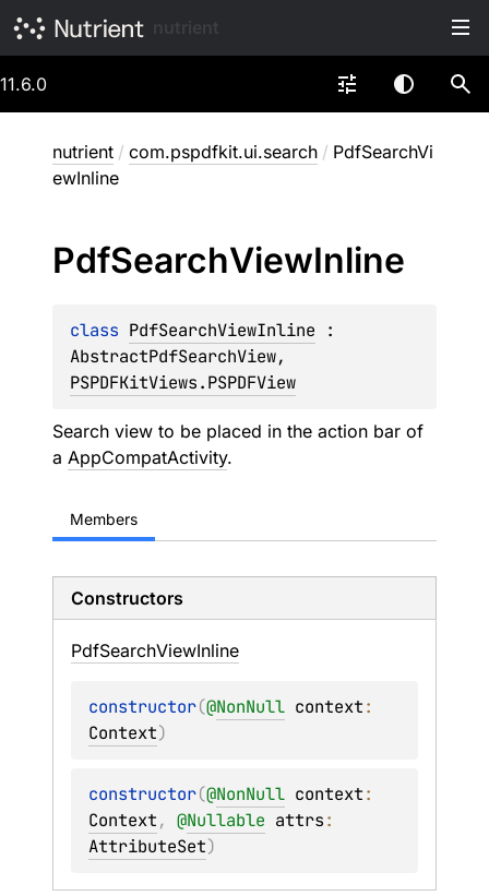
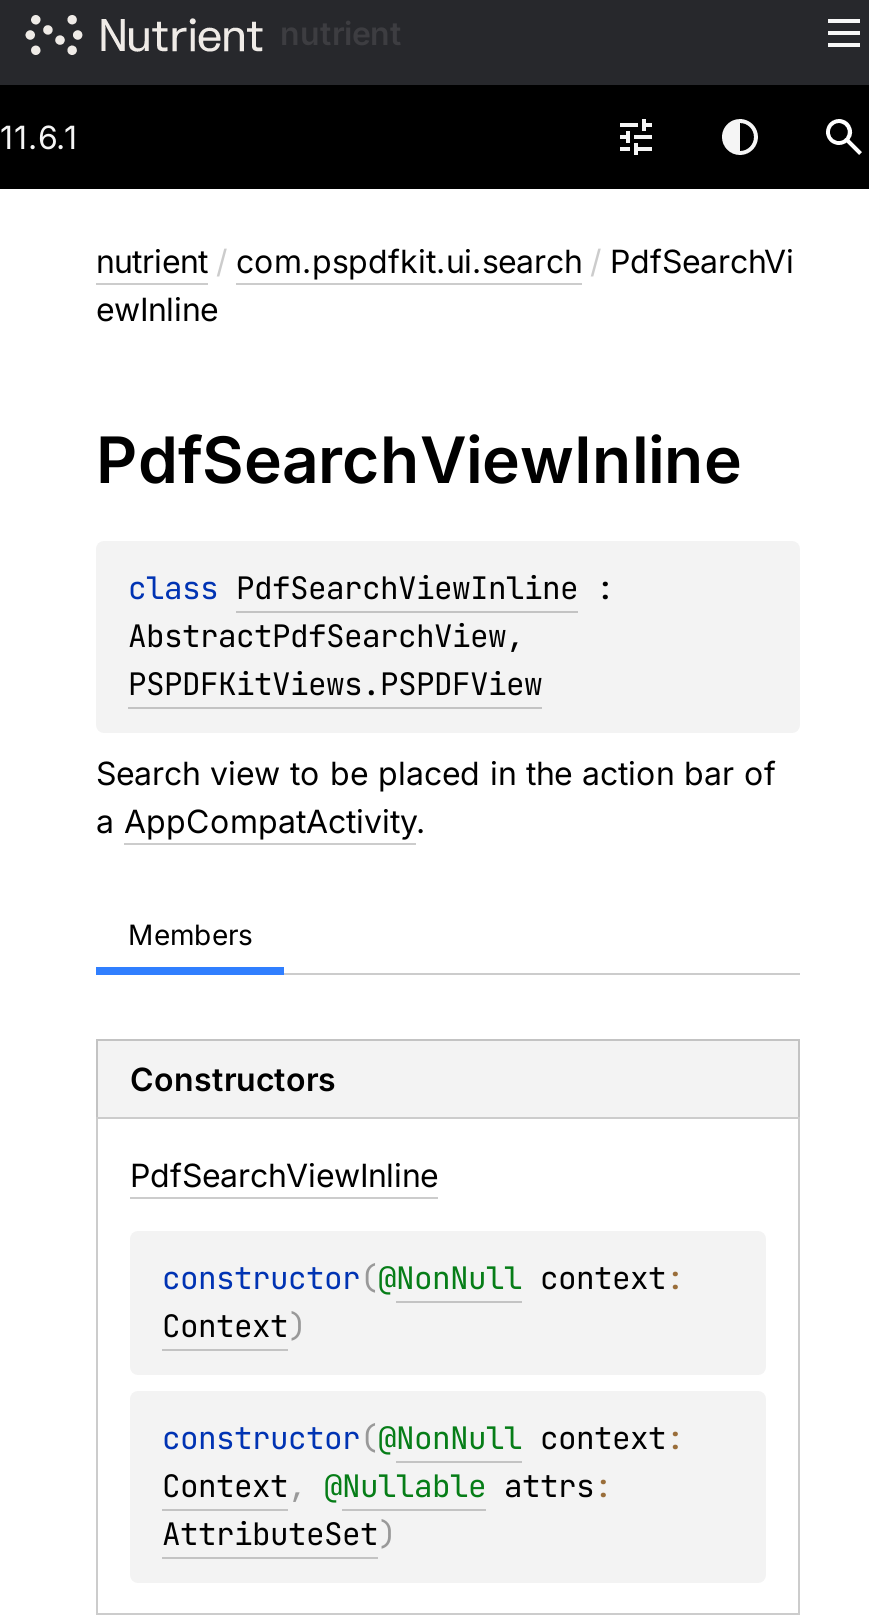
- 11.6.0
+ 11.6.1
